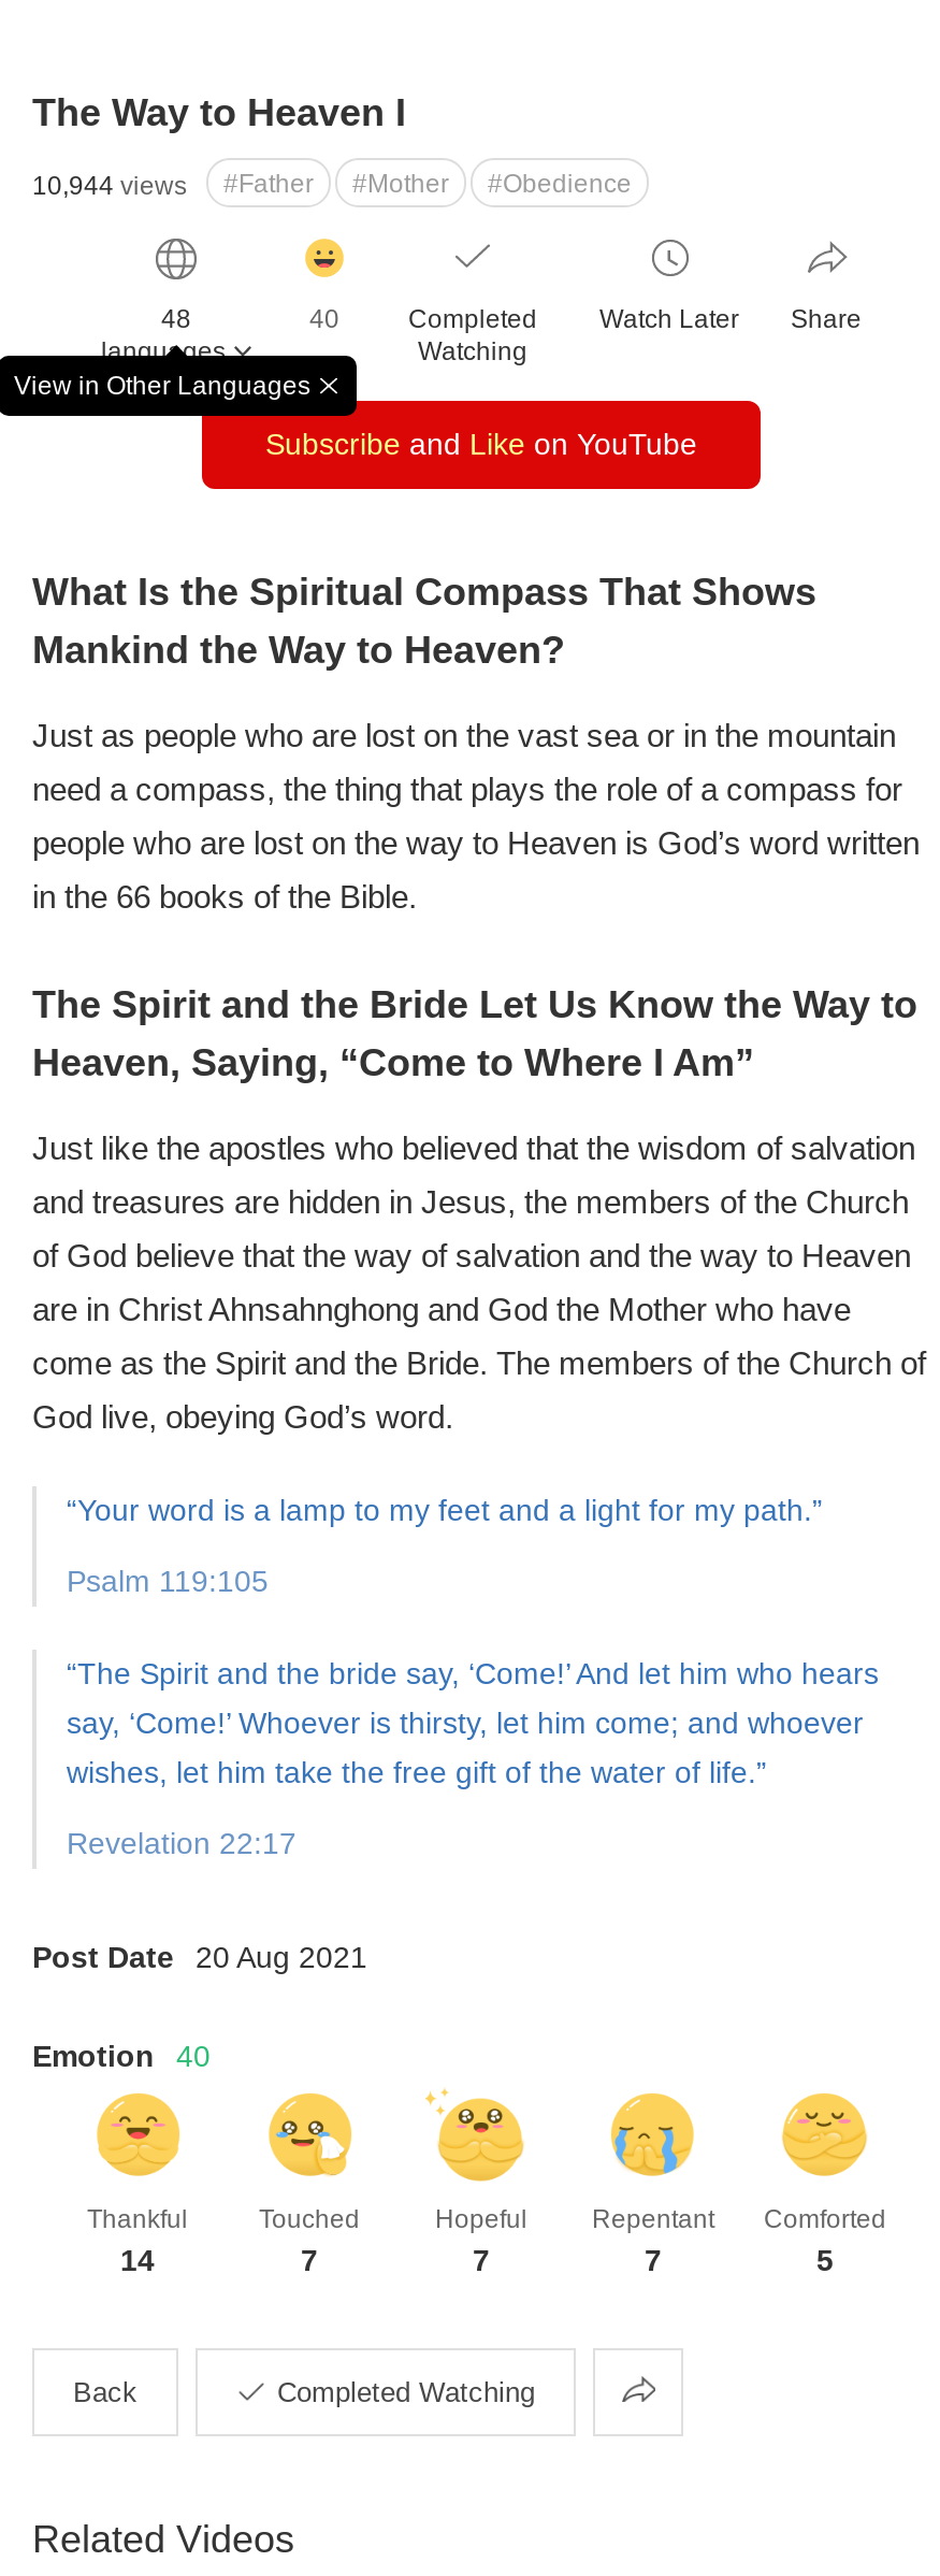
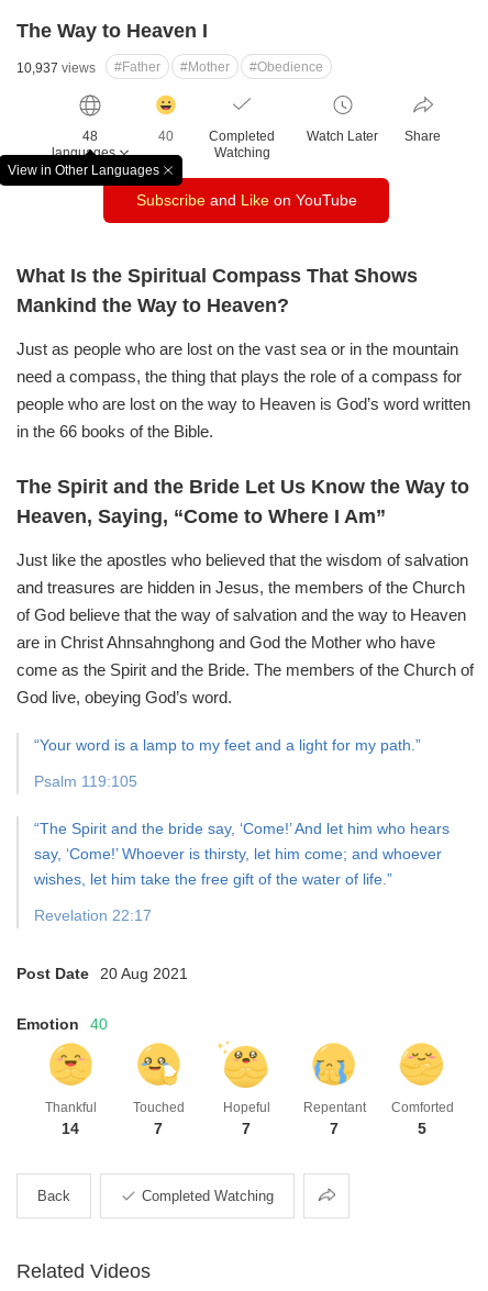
- 10,944 views #Father #Mother #Obedience
+ 10,937 views #Father #Mother #Obedience
